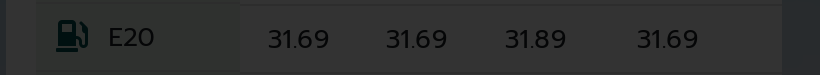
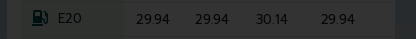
- 31.69
+ 29.94

- 31.69
+ 29.94

- 31.89
+ 30.14

- 31.69
+ 29.94
